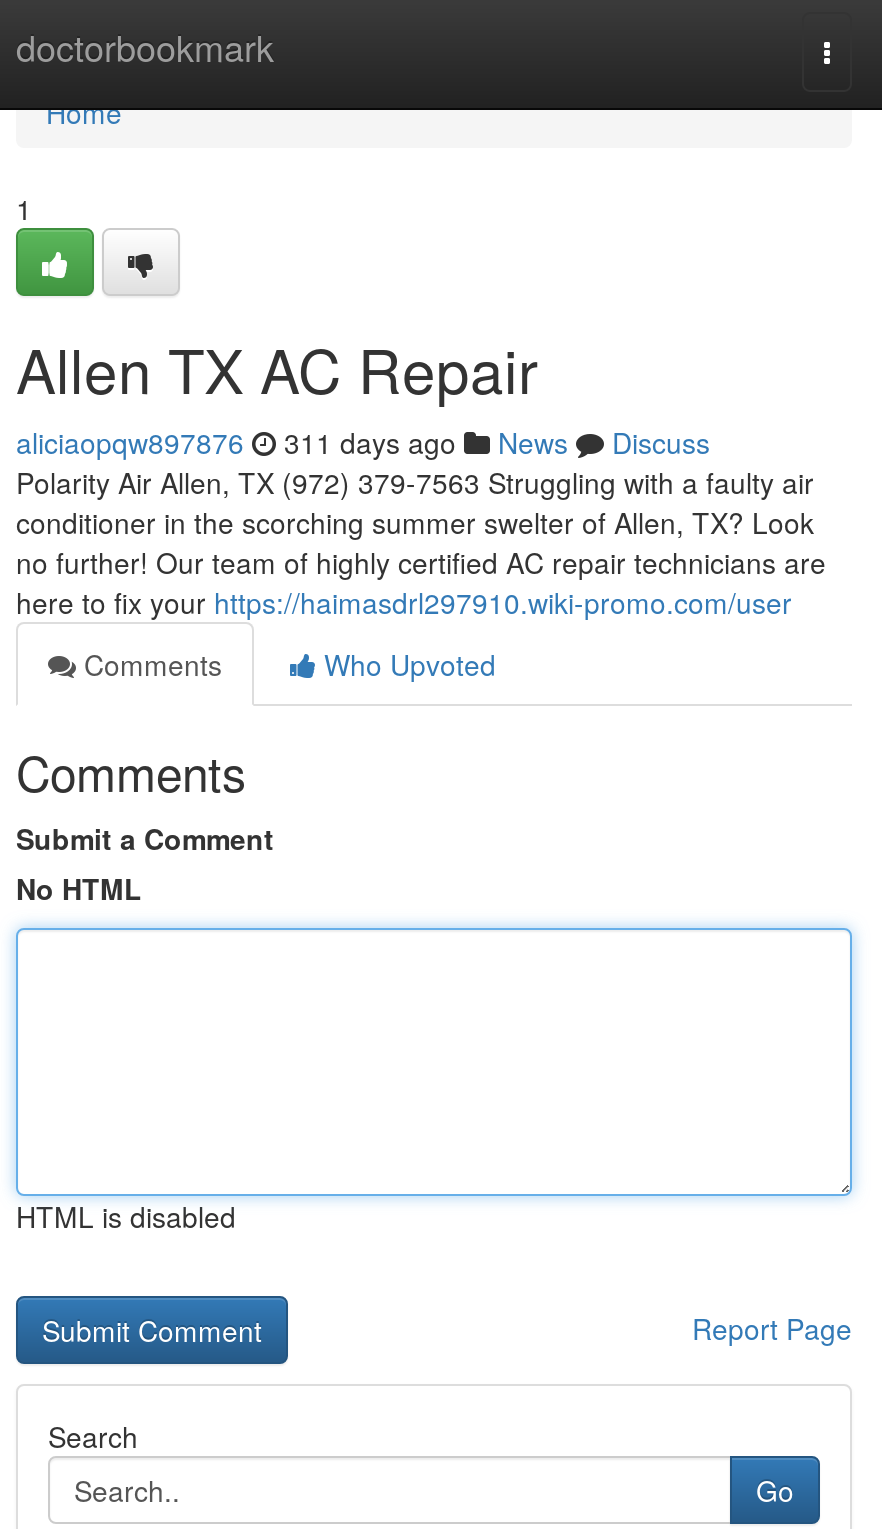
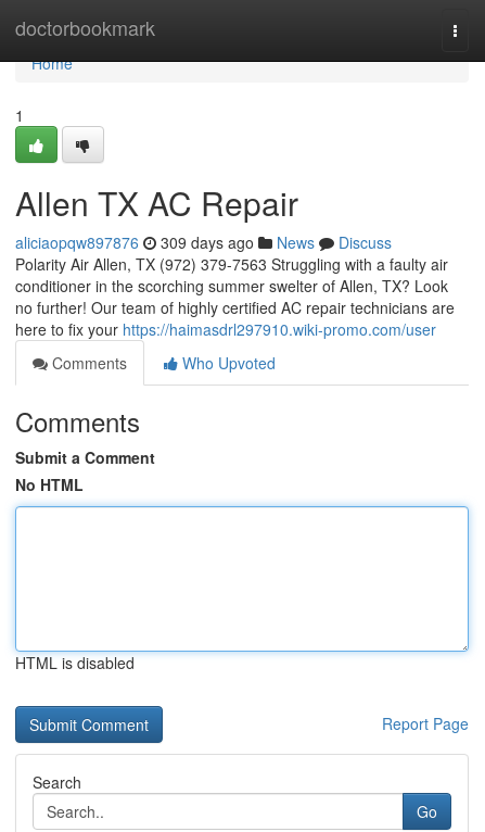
- aliciaopqw897876 311 days ago News Discuss
+ aliciaopqw897876 309 days ago News Discuss
